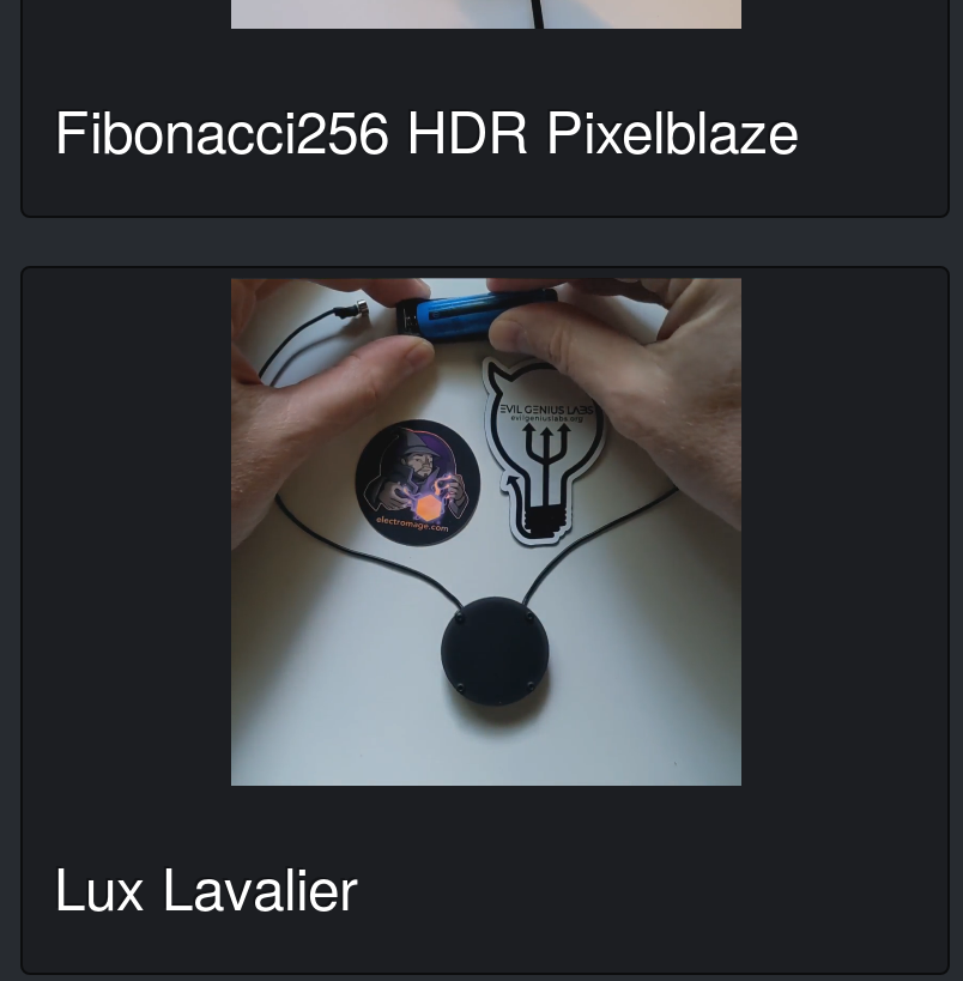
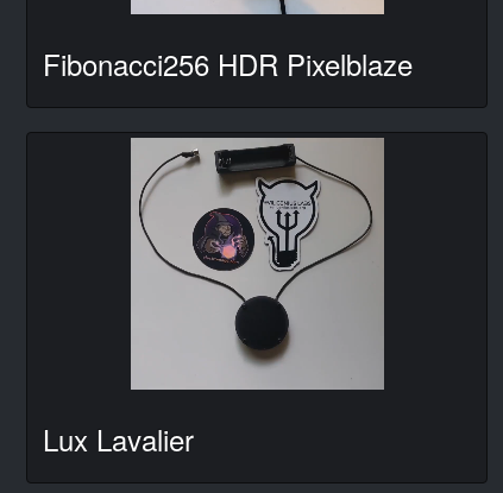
- [image]
+ [image]
